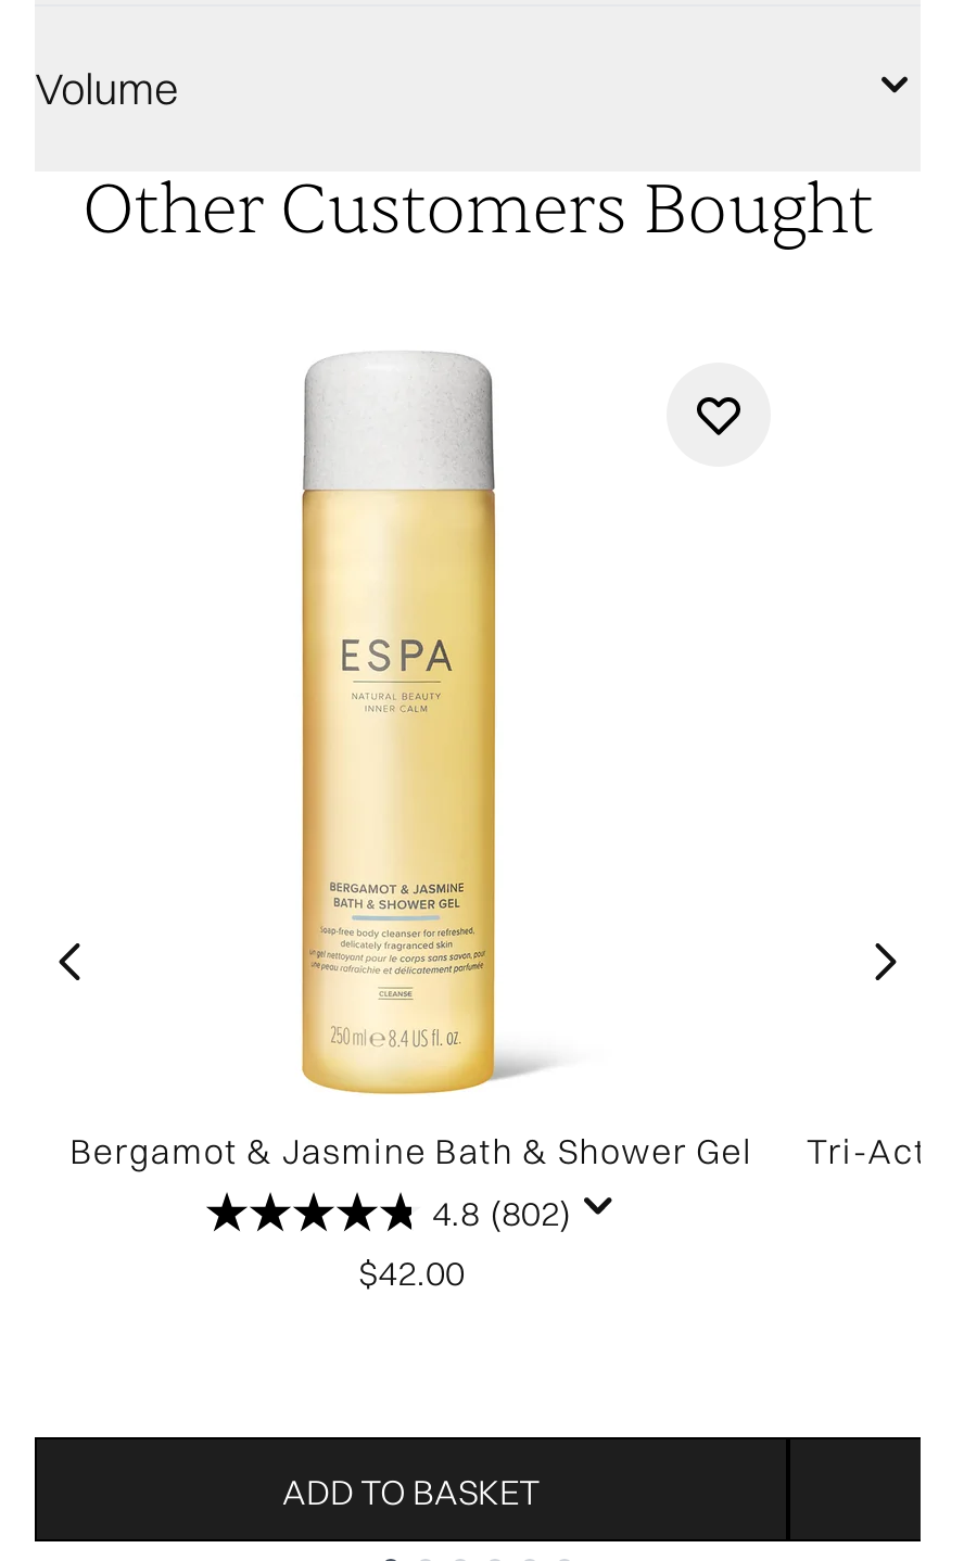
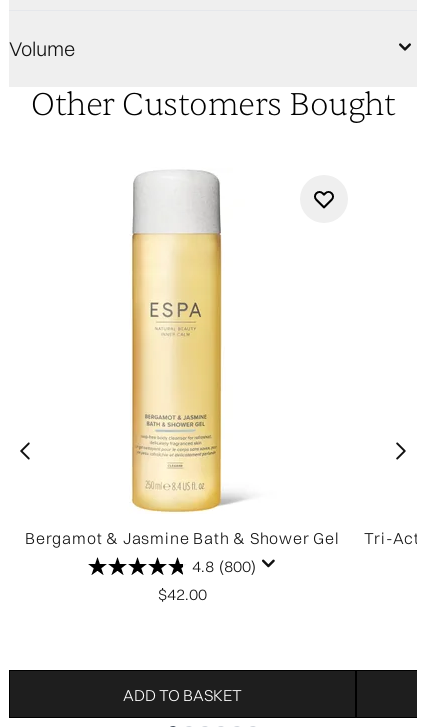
- 4.8 (802)
+ 4.8 (800)
